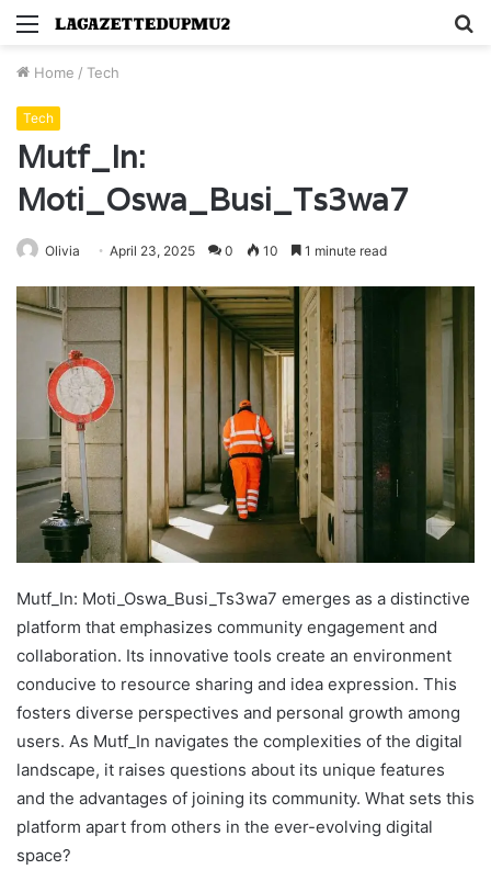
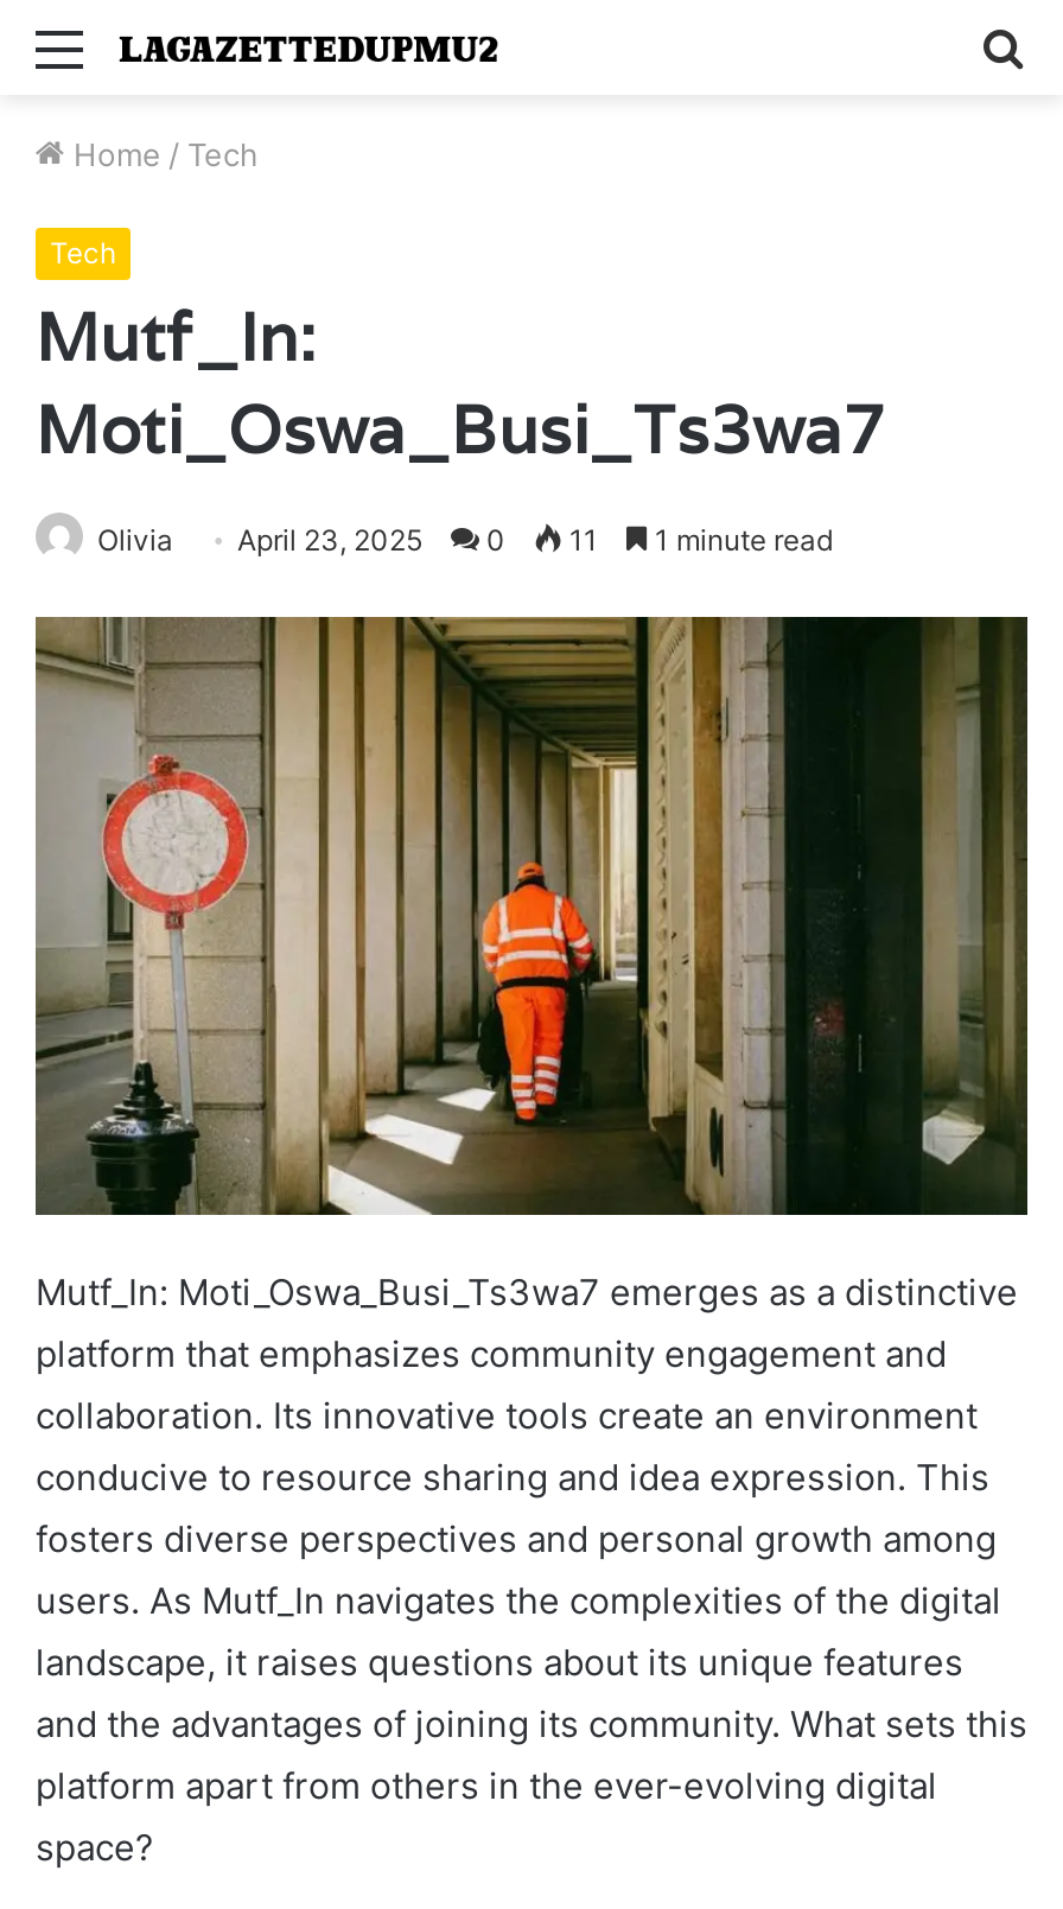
- Olivia April 23, 2025 0 10 1 minute read
+ Olivia April 23, 2025 0 11 1 minute read
